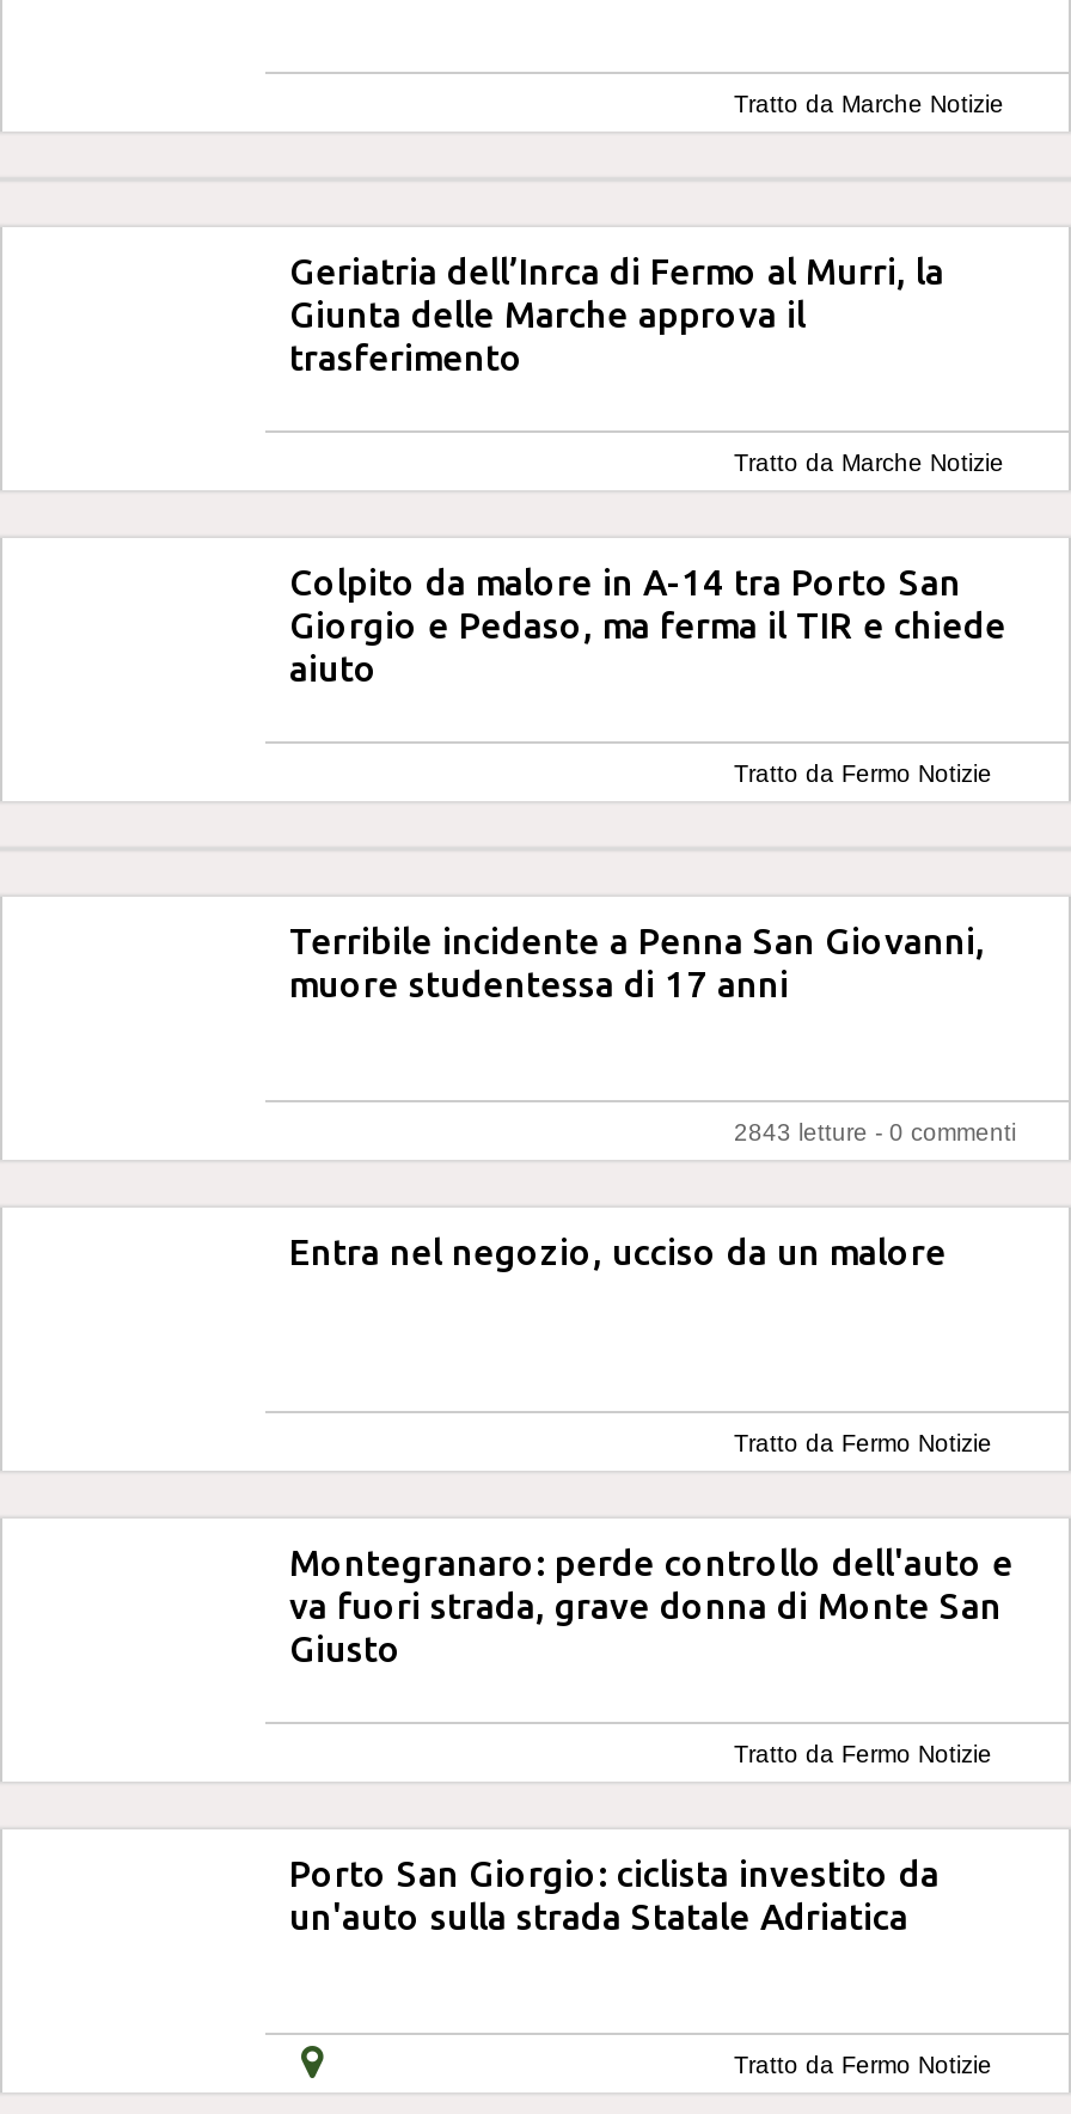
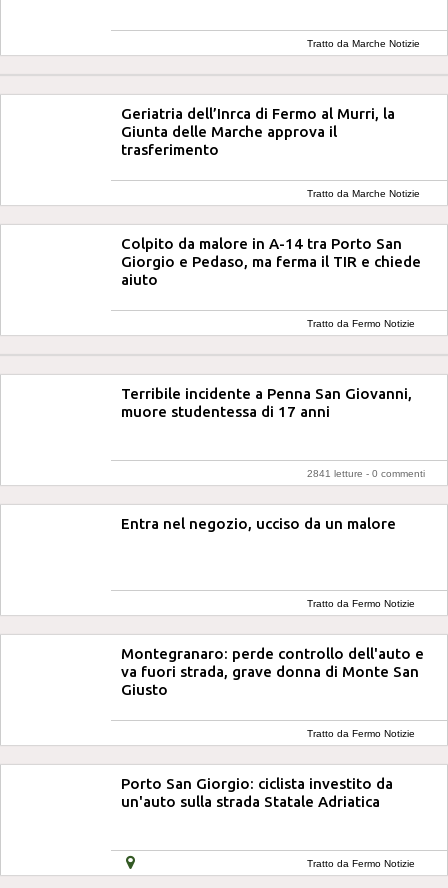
- 2843 letture - 0 commenti
+ 2841 letture - 0 commenti
